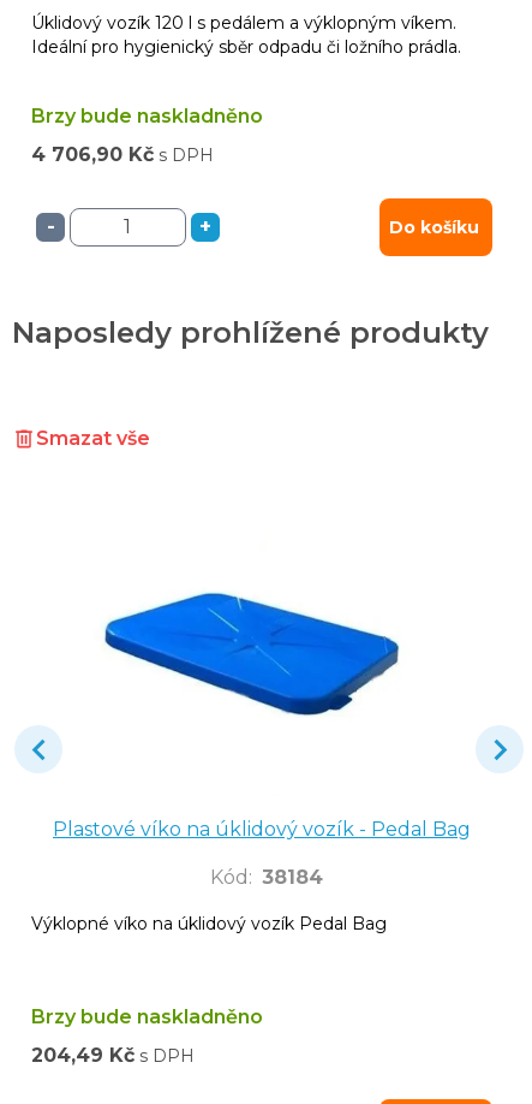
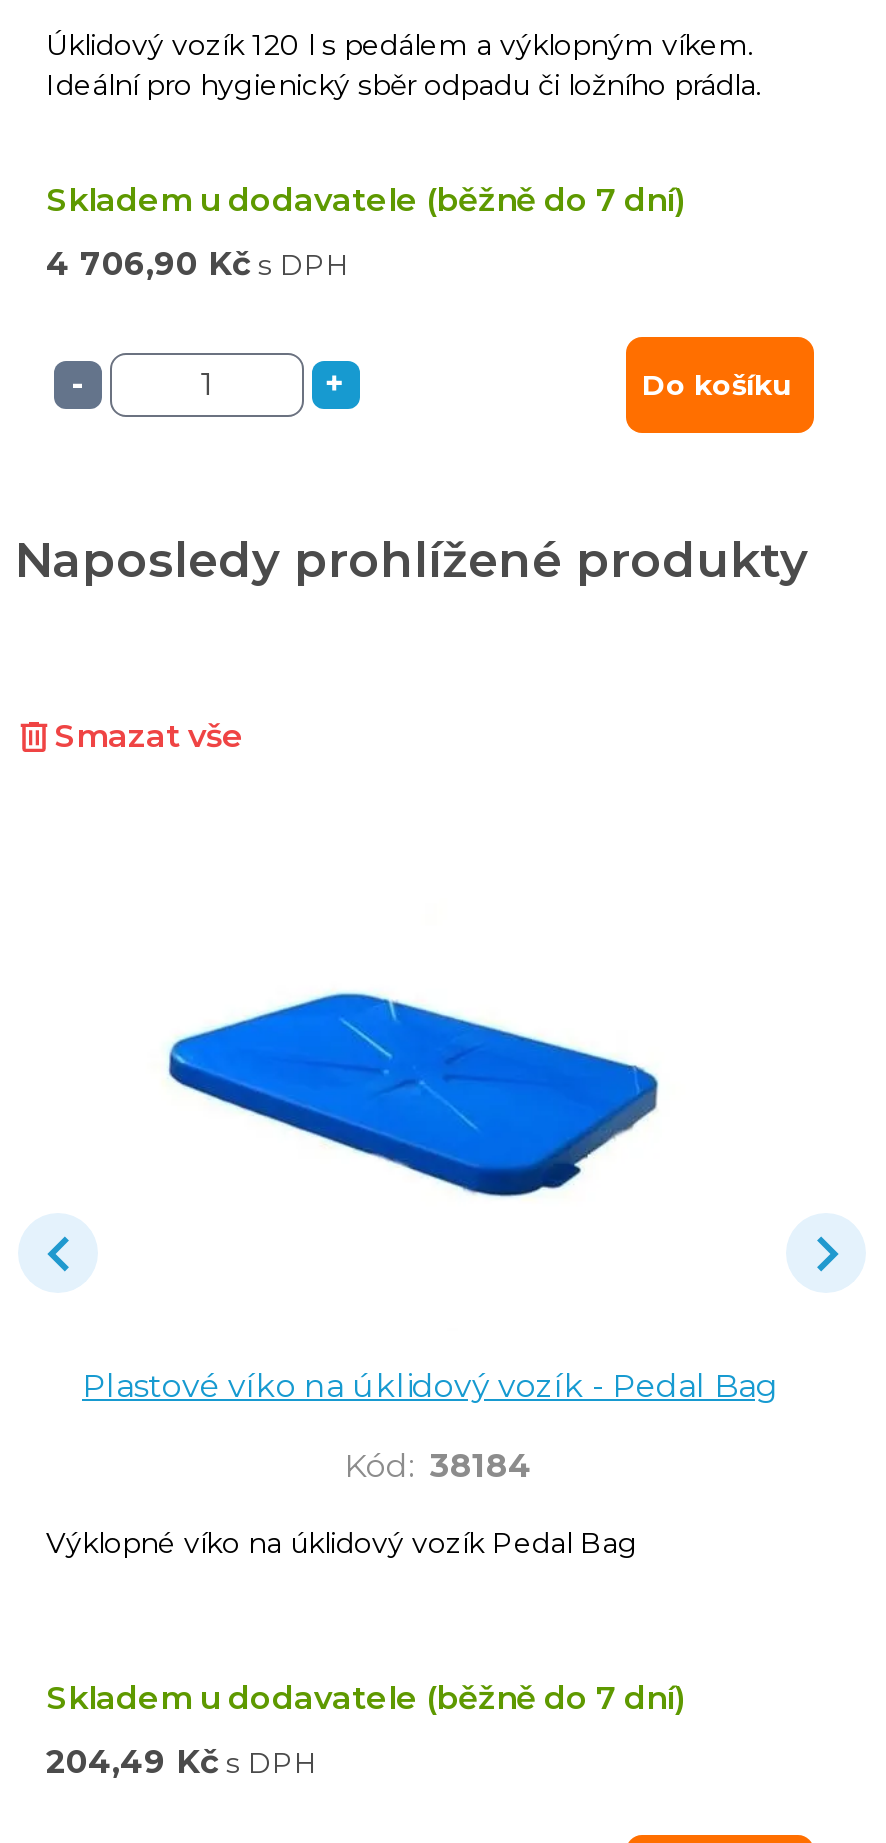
- Brzy bude naskladněno
+ Skladem u dodavatele (běžně do 7 dní)

- Brzy bude naskladněno
+ Skladem u dodavatele (běžně do 7 dní)
